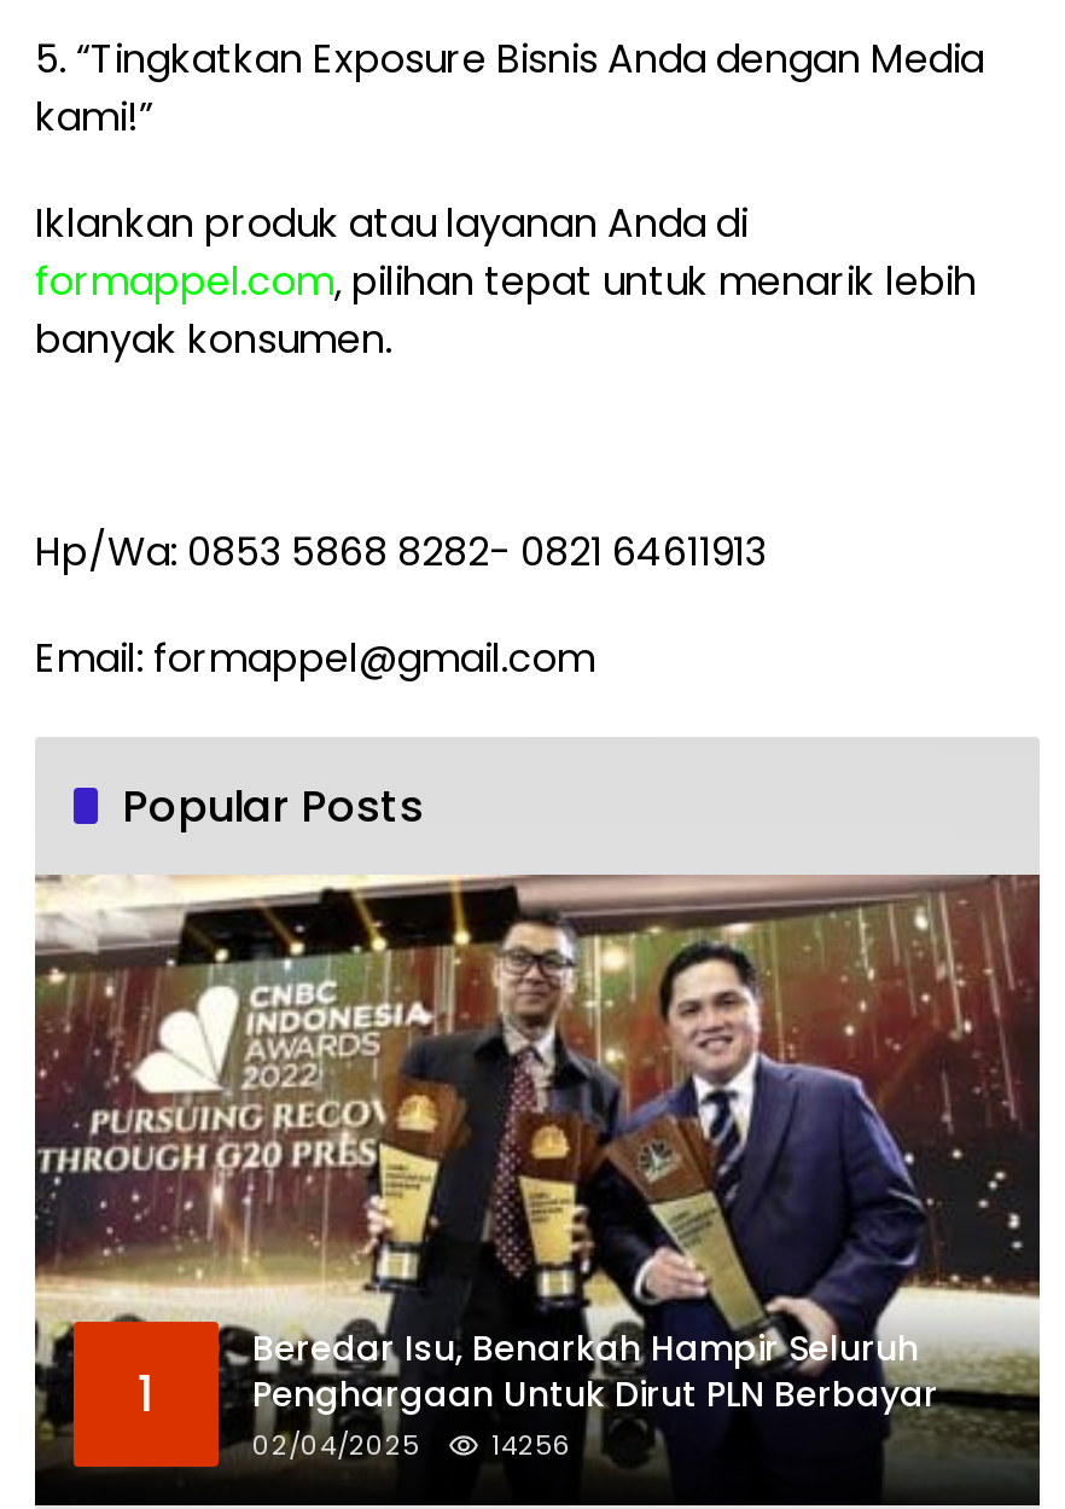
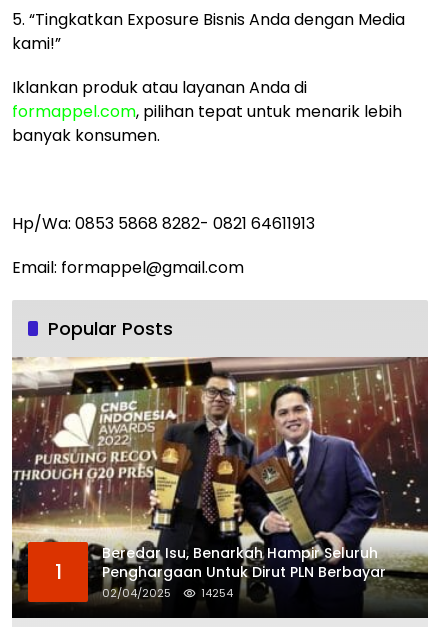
- 02/04/2025 14256
+ 02/04/2025 14254
